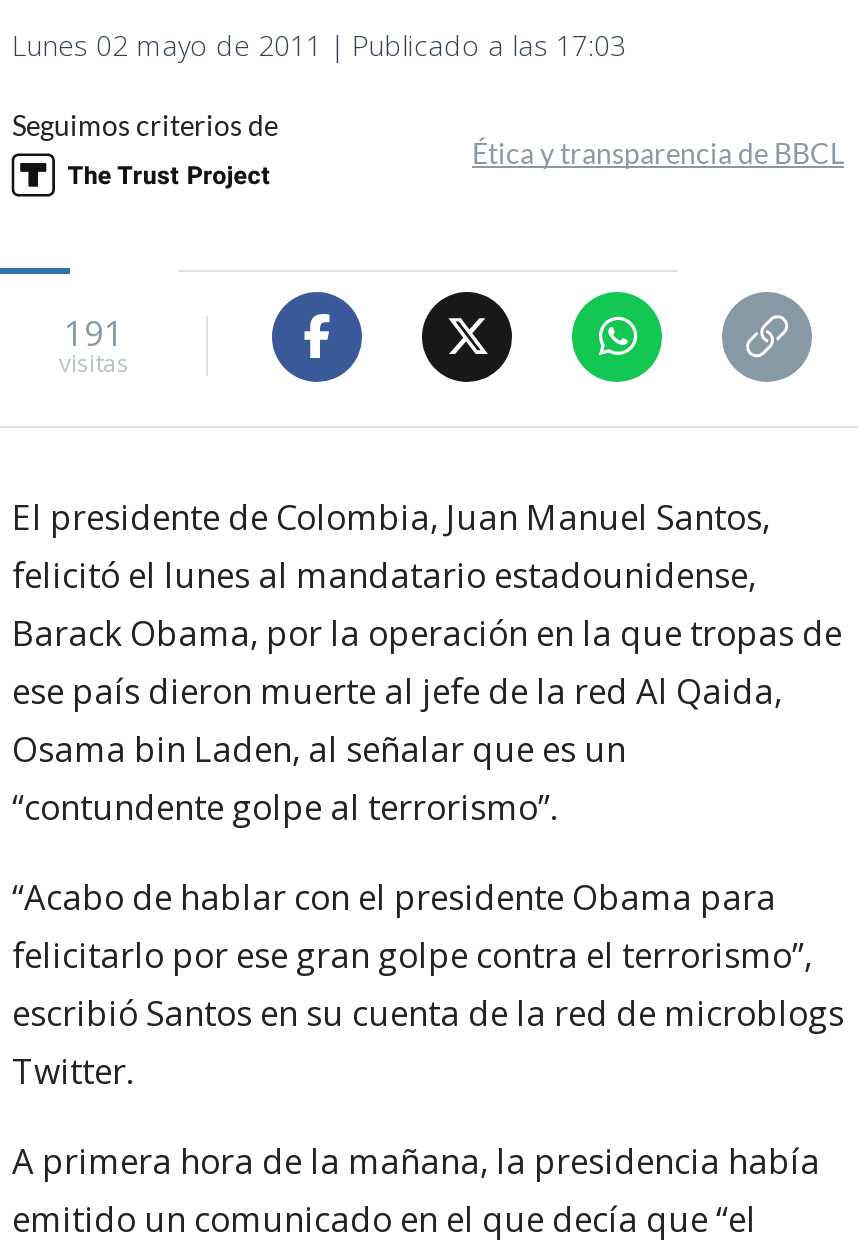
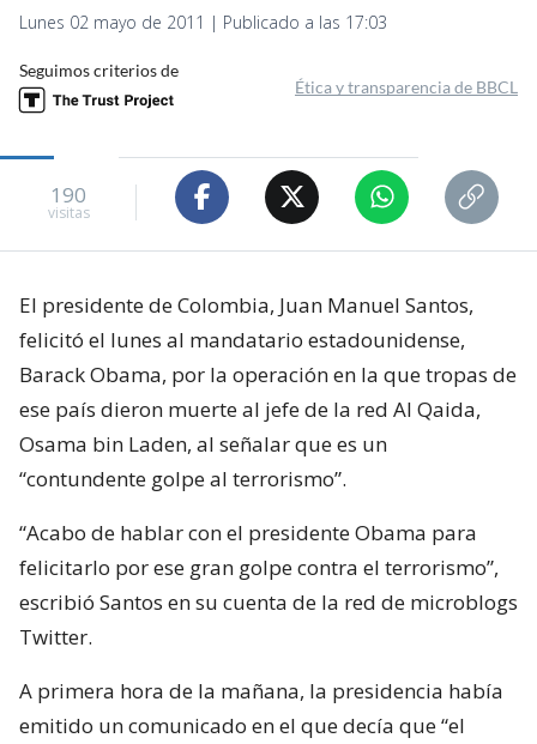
- 191
+ 190
